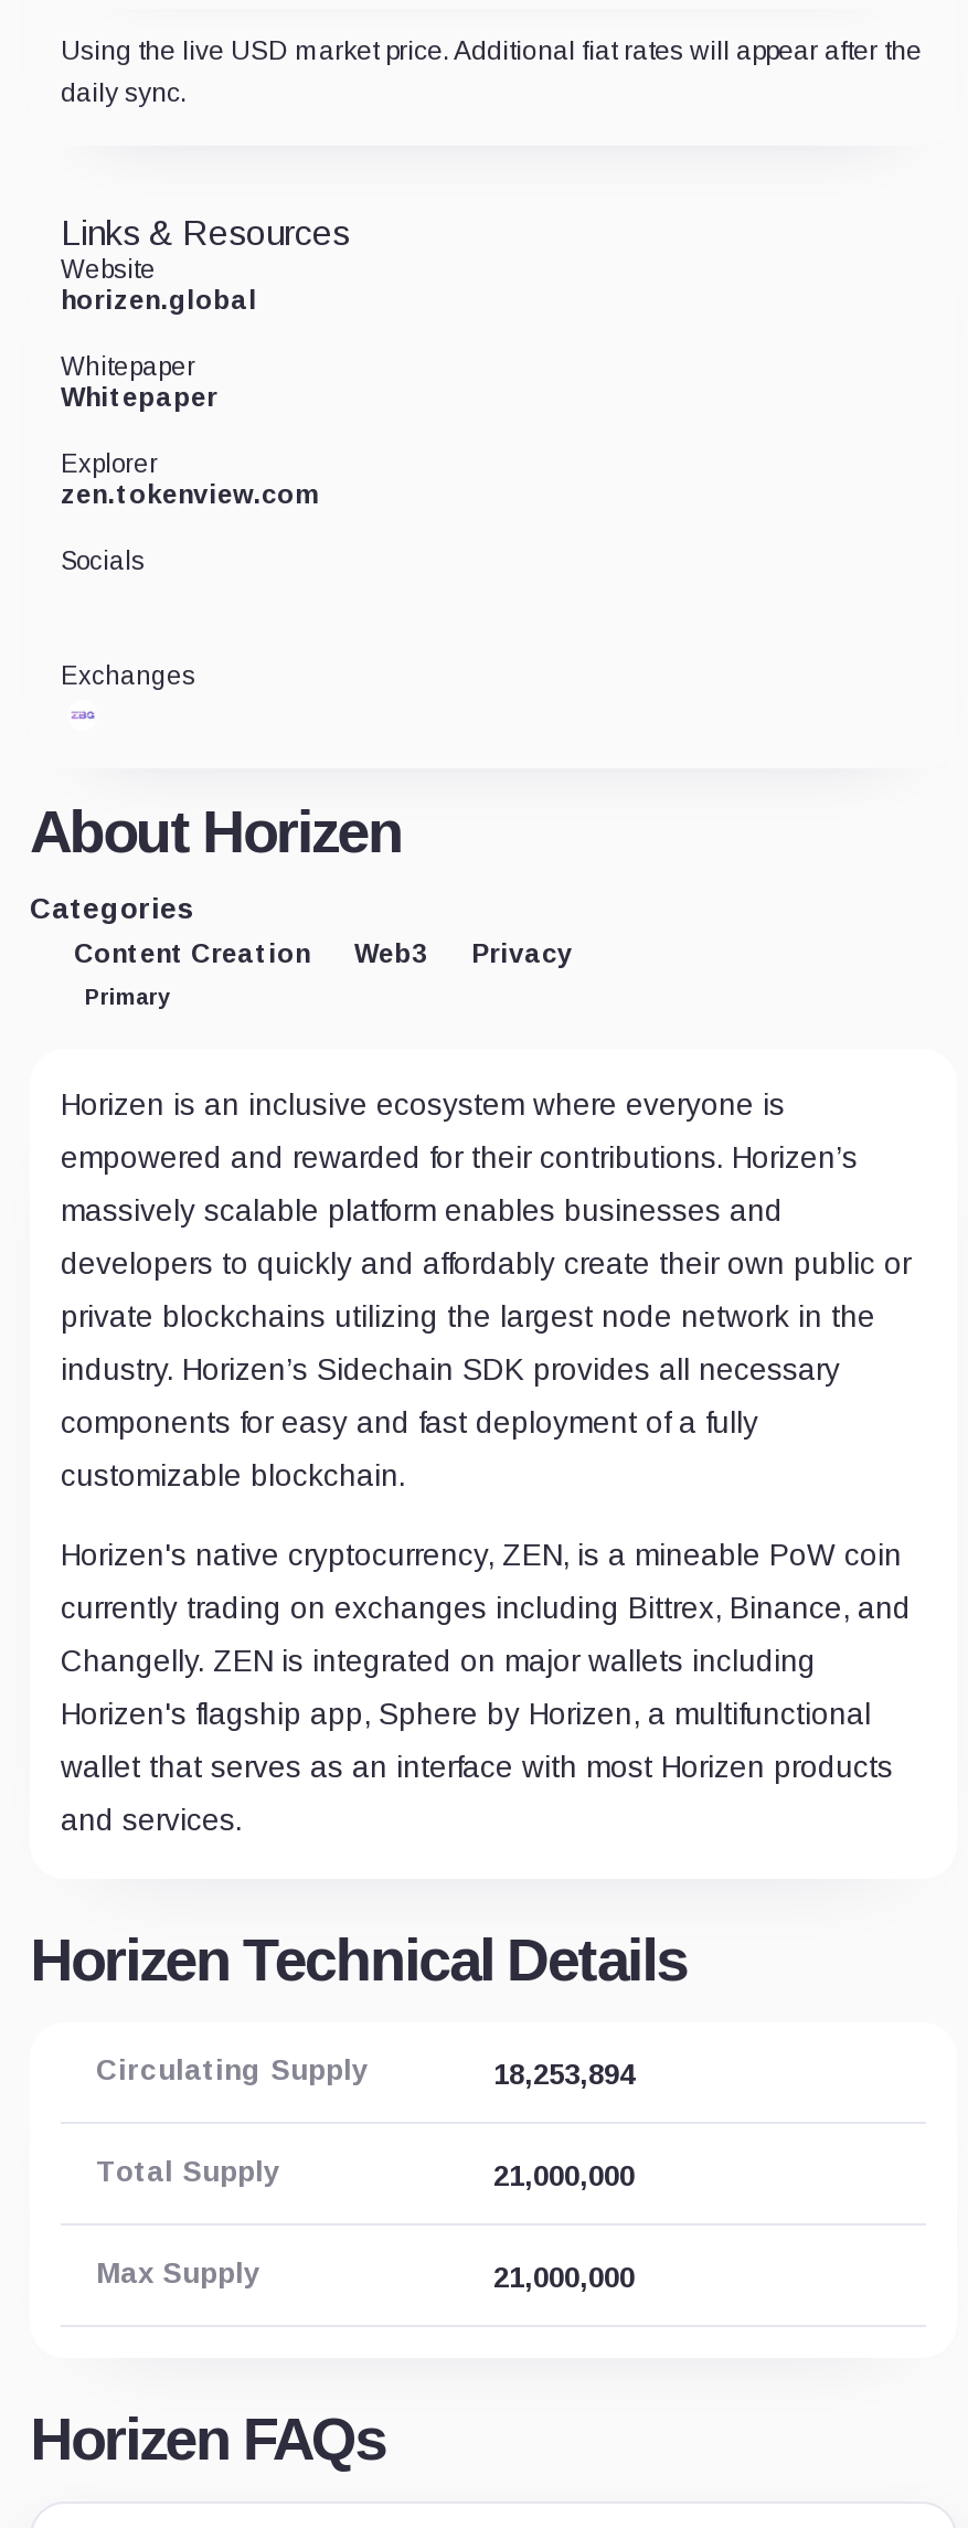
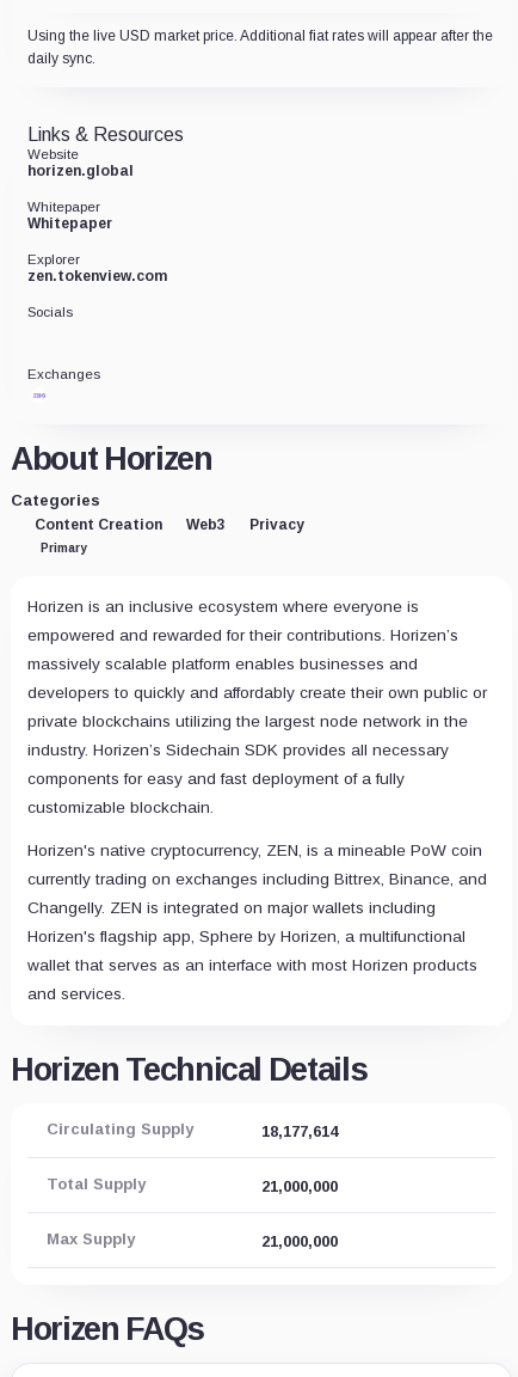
- 18,253,894
+ 18,177,614
